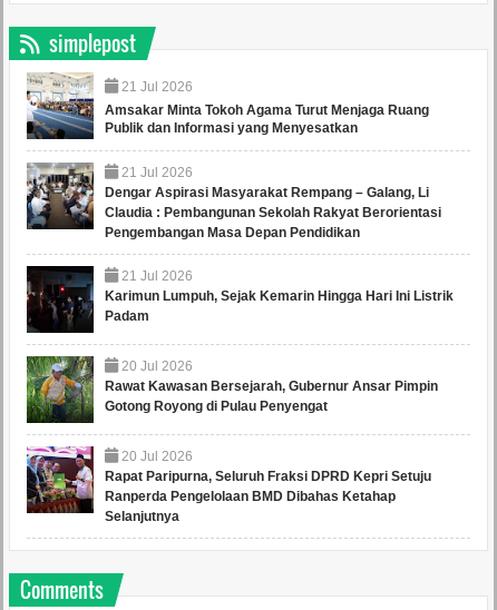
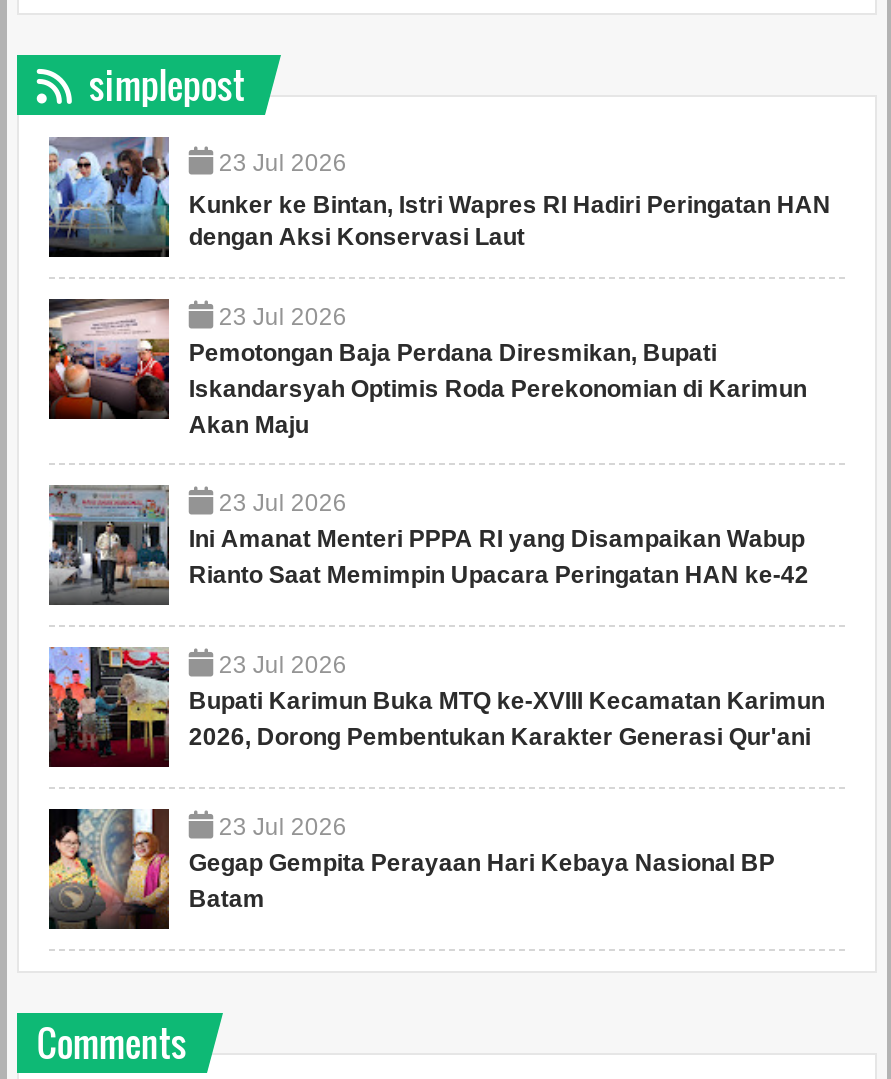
- [image]
- Amsakar Minta Tokoh Agama Turut Menjaga Ruang
- Publik dan Informasi yang Menyesatkan
+ [image]
+ Kunker ke Bintan, Istri Wapres RI Hadiri Peringatan HAN
+ dengan Aksi Konservasi Laut

- 21 Jul 2026
+ 23 Jul 2026

- [image]
- 21 Jul 2026
- Dengar Aspirasi Masyarakat Rempang – Galang, Li
- Claudia : Pembangunan Sekolah Rakyat Berorientasi
- Pengembangan Masa Depan Pendidikan
+ [image]
+ 23 Jul 2026
+ Pemotongan Baja Perdana Diresmikan, Bupati
+ Iskandarsyah Optimis Roda Perekonomian di Karimun
+ Akan Maju

- [image]
- 21 Jul 2026
- Karimun Lumpuh, Sejak Kemarin Hingga Hari Ini Listrik
- Padam
+ [image]
+ 23 Jul 2026
+ Ini Amanat Menteri PPPA RI yang Disampaikan Wabup
+ Rianto Saat Memimpin Upacara Peringatan HAN ke-42

- [image]
- 20 Jul 2026
- Rawat Kawasan Bersejarah, Gubernur Ansar Pimpin
- Gotong Royong di Pulau Penyengat
+ [image]
+ 23 Jul 2026
+ Bupati Karimun Buka MTQ ke-XVIII Kecamatan Karimun
+ 2026, Dorong Pembentukan Karakter Generasi Qur'ani

- [image]
- 20 Jul 2026
- Rapat Paripurna, Seluruh Fraksi DPRD Kepri Setuju
- Ranperda Pengelolaan BMD Dibahas Ketahap
- Selanjutnya
+ [image]
+ 23 Jul 2026
+ Gegap Gempita Perayaan Hari Kebaya Nasional BP
+ Batam
